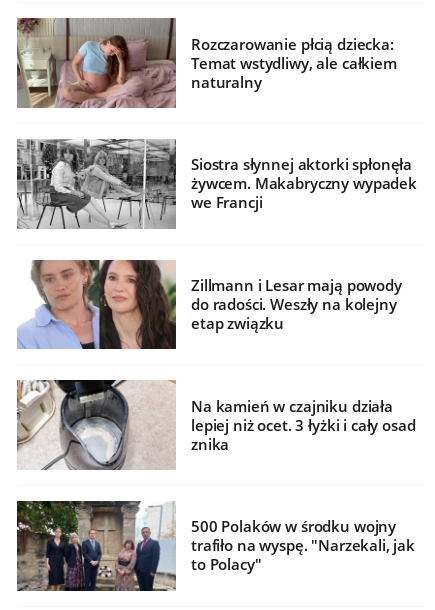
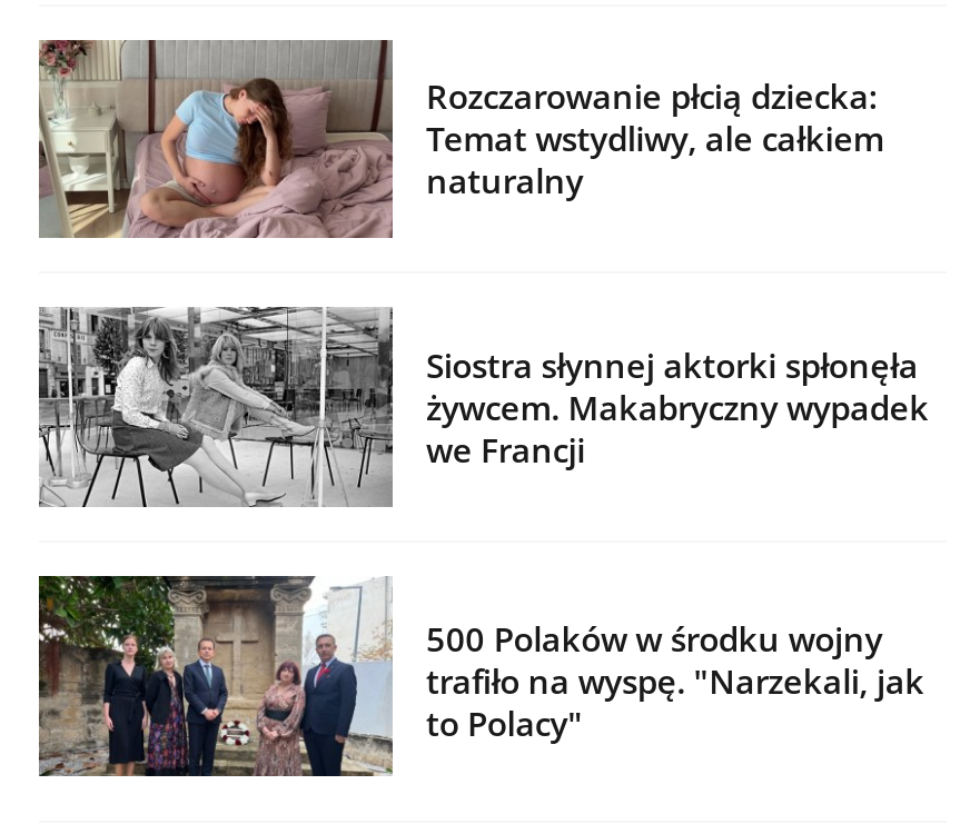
- [image]
- Zillmann i Lesar mają powody
- do radości. Weszły na kolejny
- etap związku

- [image]
- Na kamień w czajniku działa
- lepiej niż ocet. 3 łyżki i cały osad
- znika

moved up: [image]
